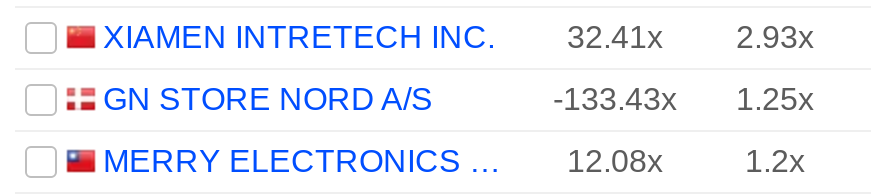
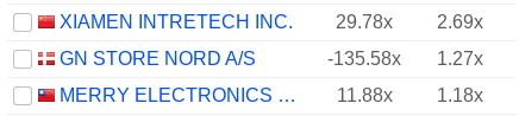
- 32.41x
- 2.93x
+ 29.78x
+ 2.69x

- -133.43x
- 1.25x
+ -135.58x
+ 1.27x

- 12.08x
- 1.2x
+ 11.88x
+ 1.18x
